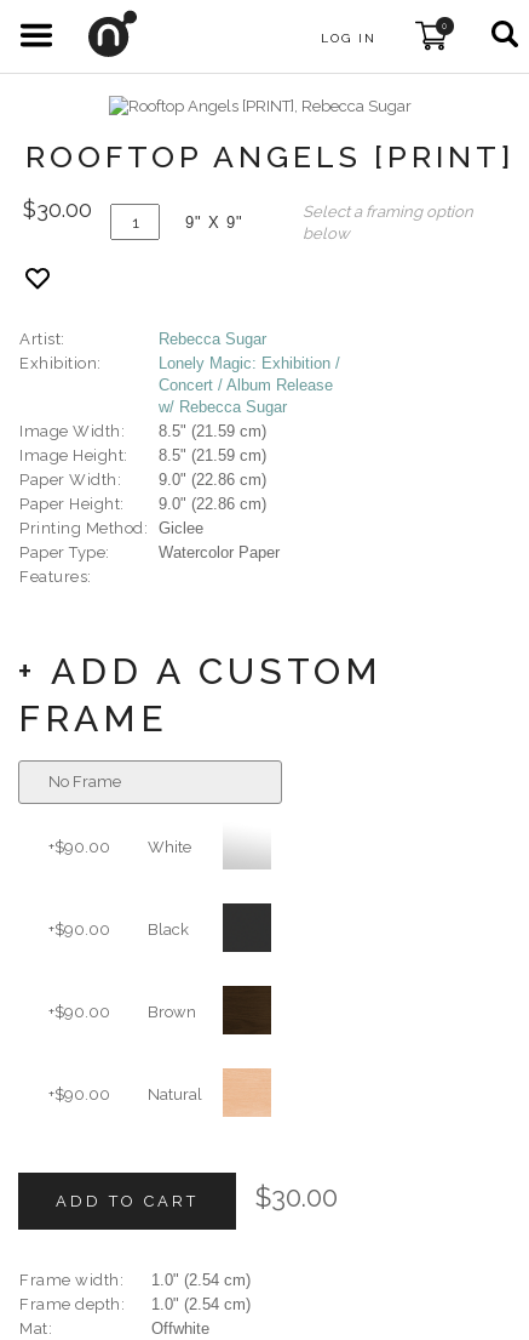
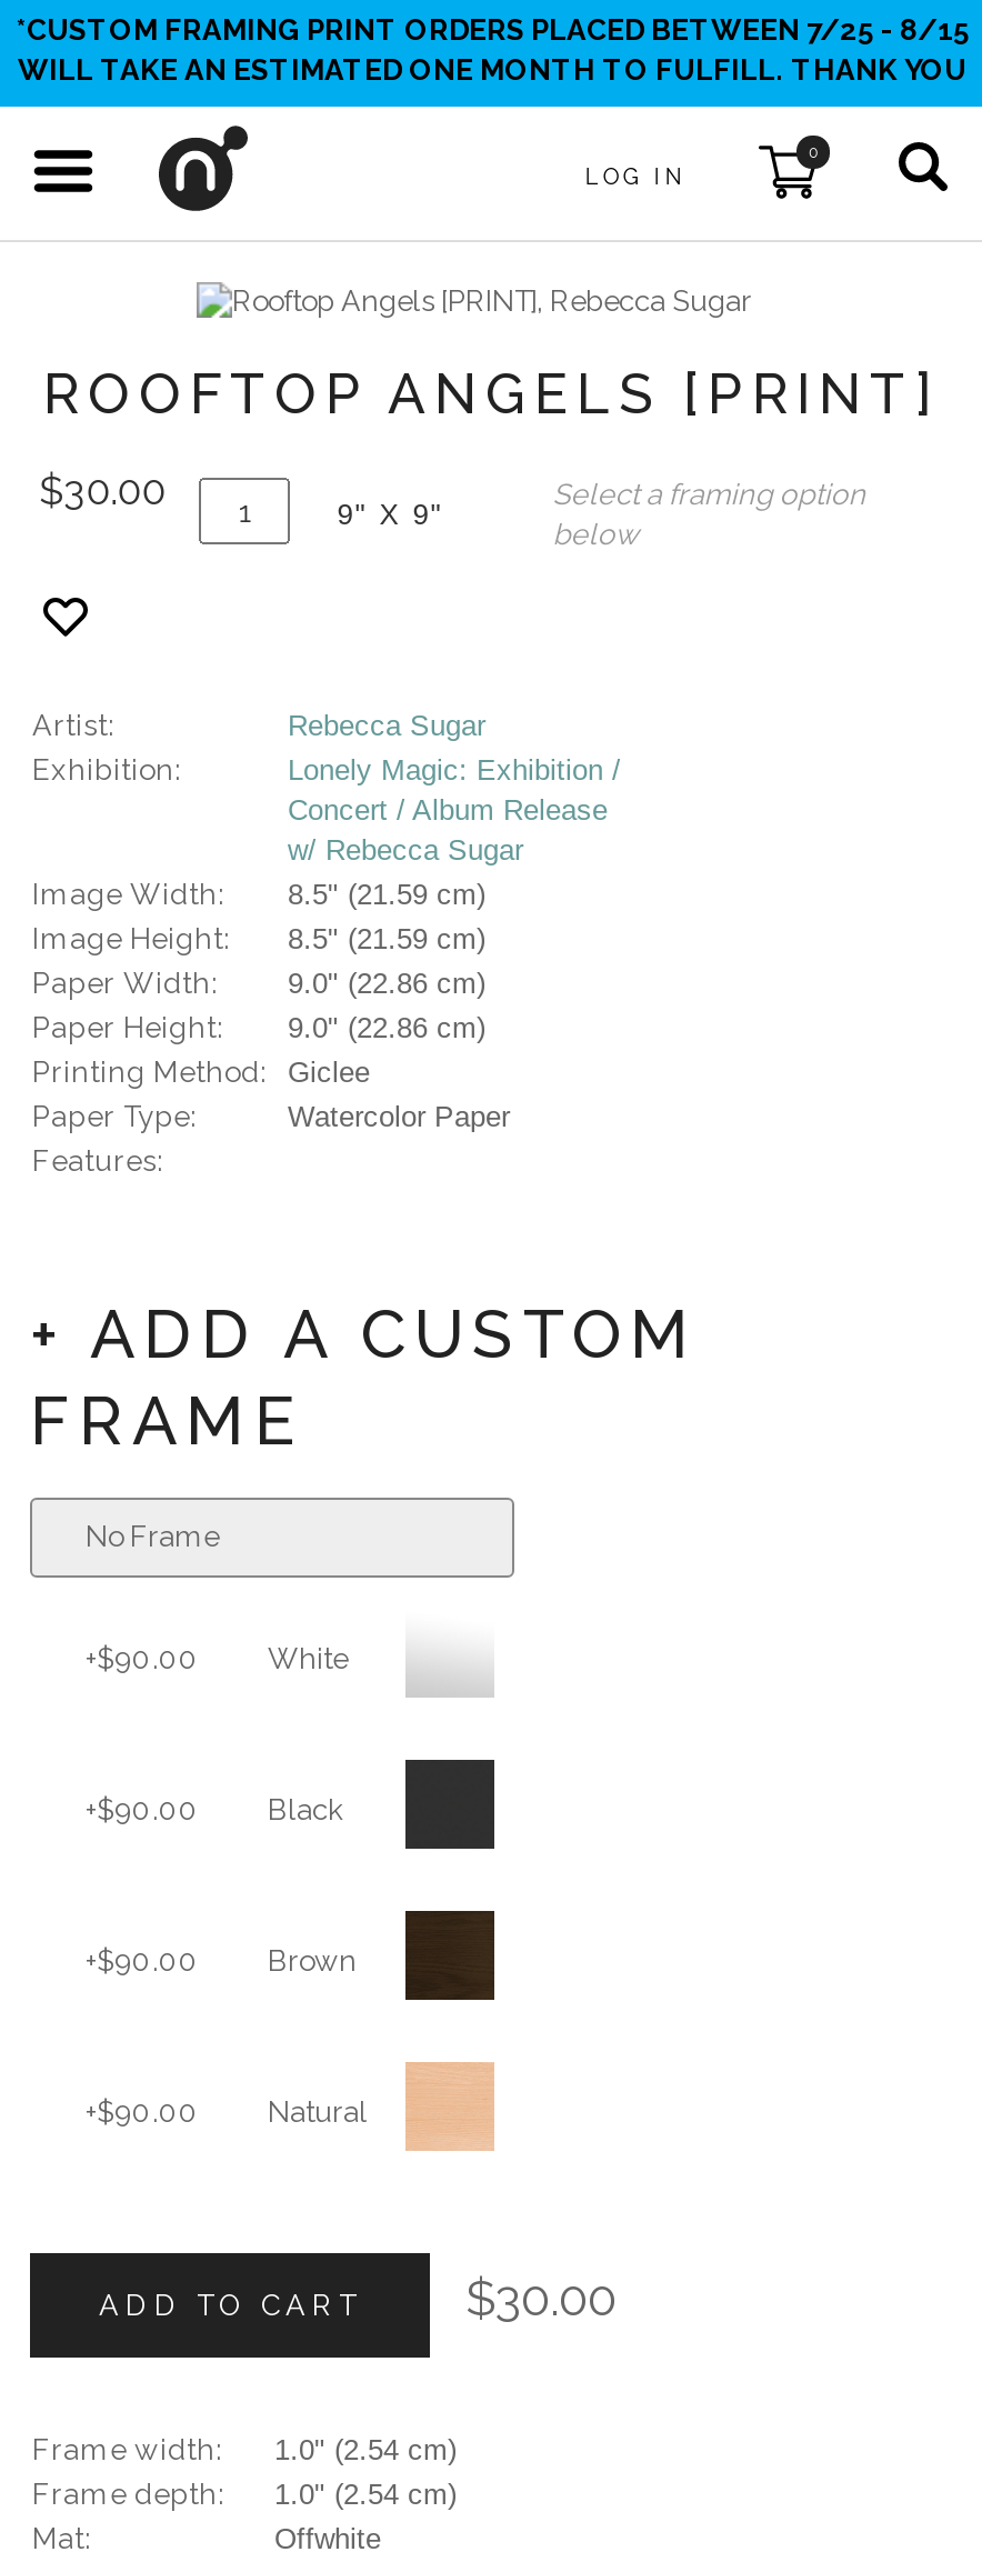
+ *CUSTOM FRAMING PRINT ORDERS PLACED BETWEEN 7/25 - 8/15
+ WILL TAKE AN ESTIMATED ONE MONTH TO FULFILL. THANK YOU
